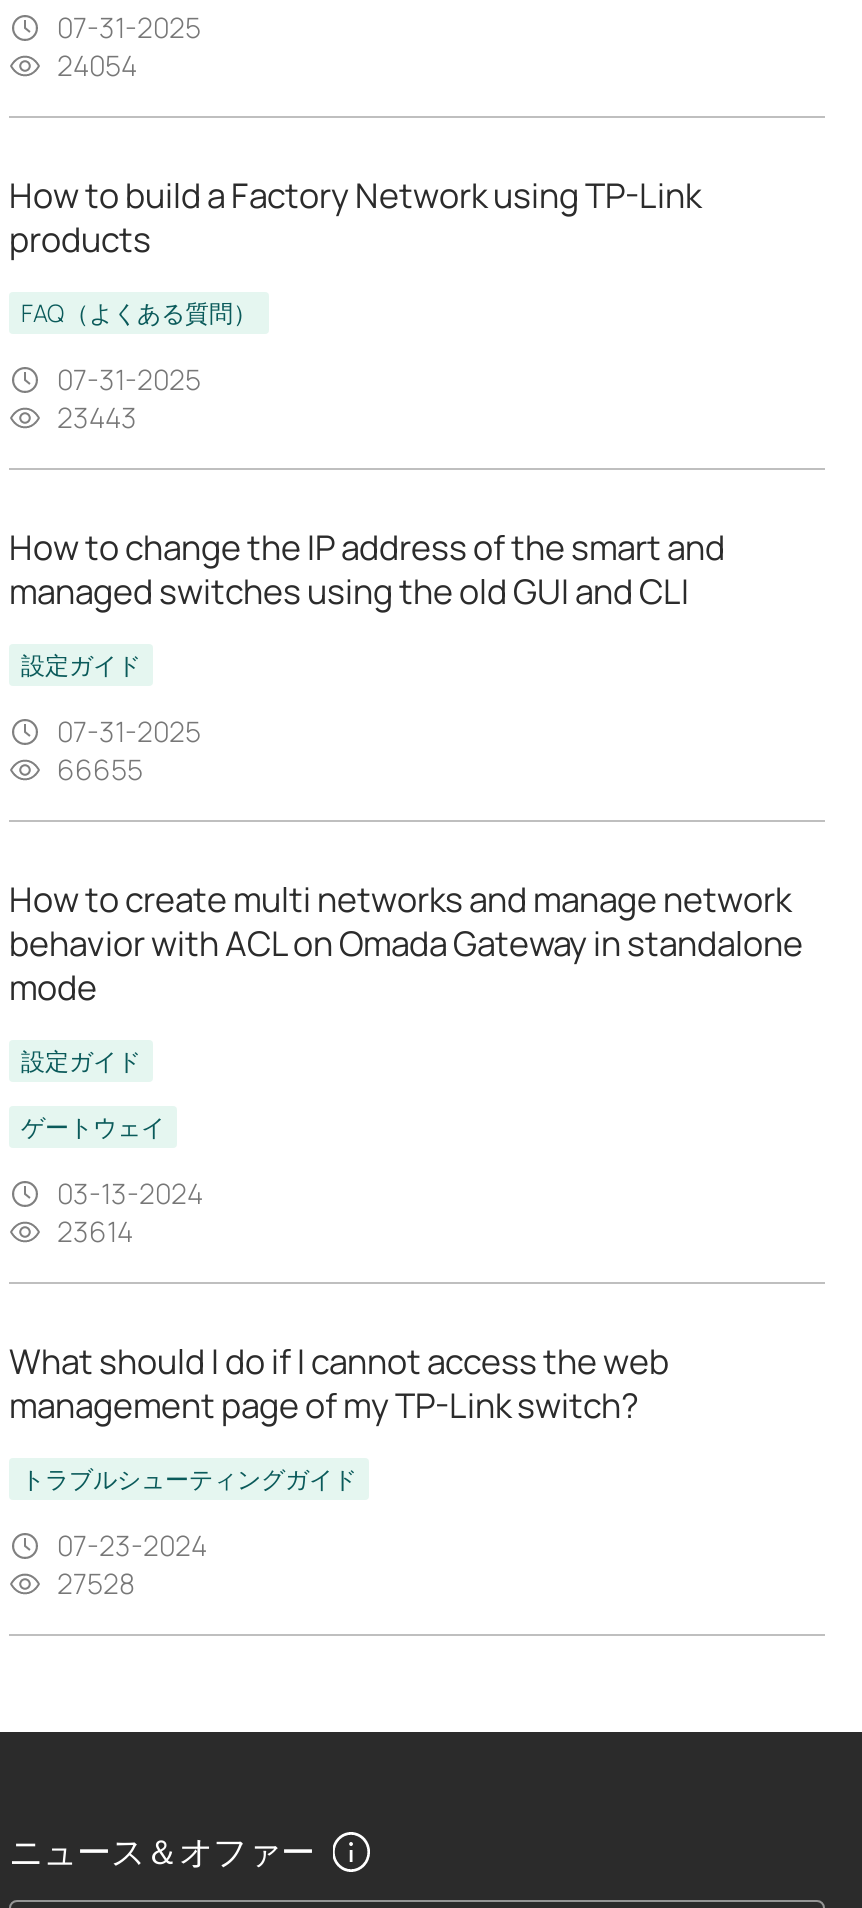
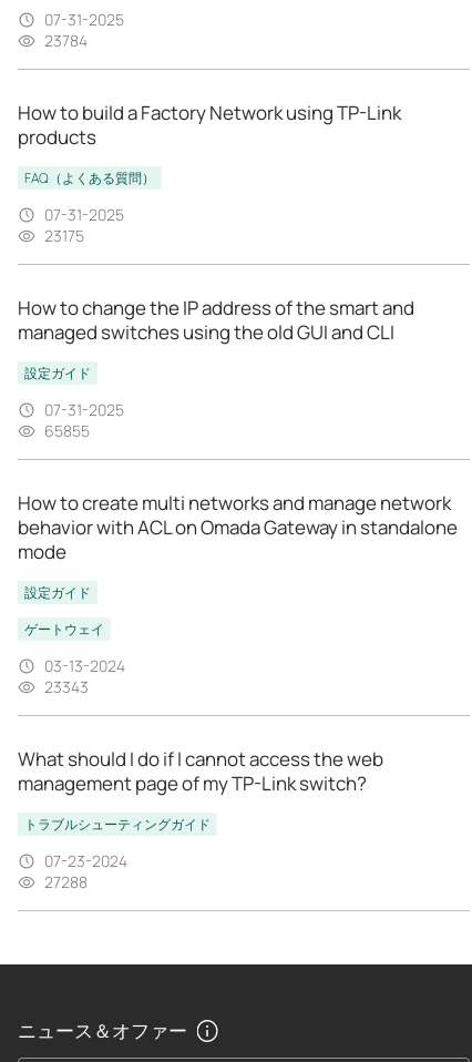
- 24054
+ 23784

- 23443
+ 23175

- 66655
+ 65855

- 23614
+ 23343

- 27528
+ 27288
